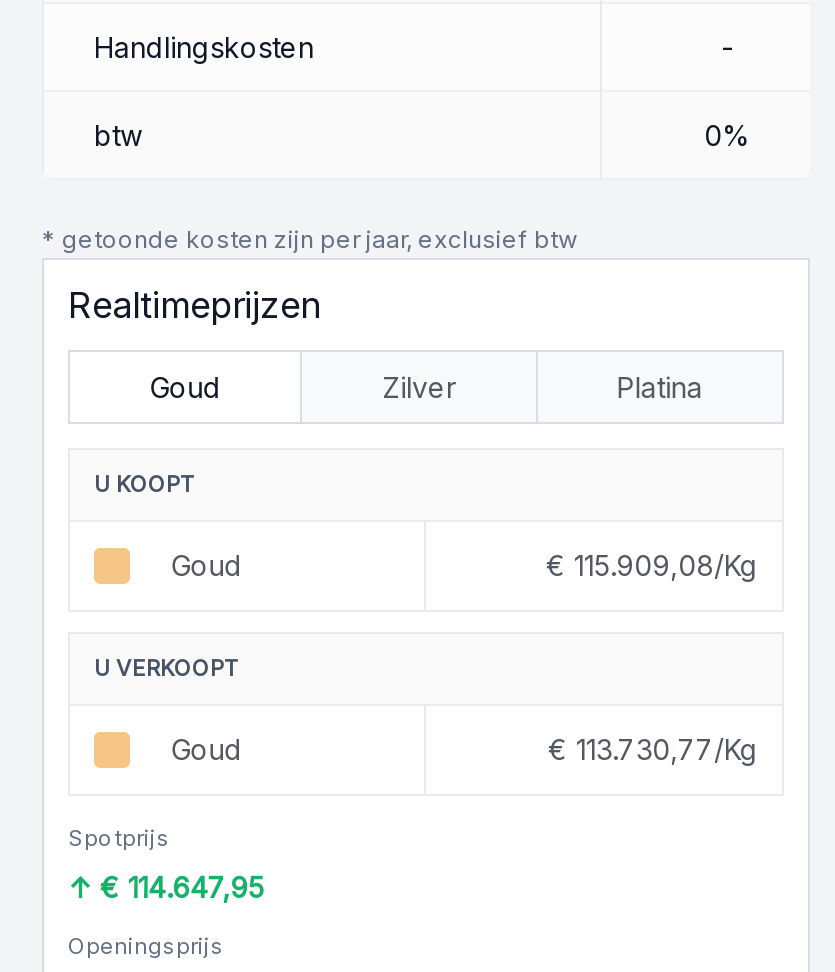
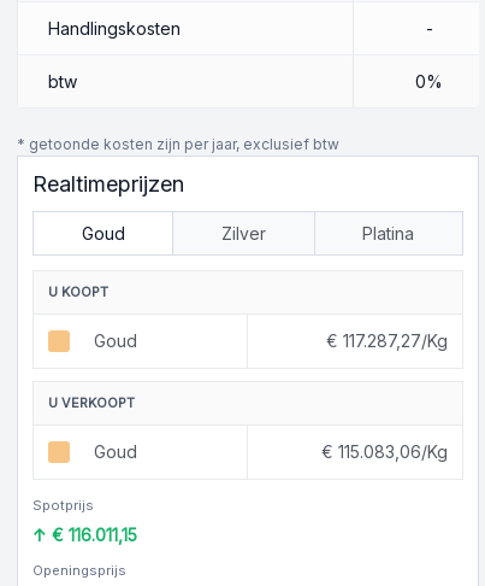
- € 115.909,08/Kg
+ € 117.287,27/Kg

- € 113.730,77 /Kg
+ € 115.083,06 /Kg

- € 114.647,95
+ € 116.011,15
